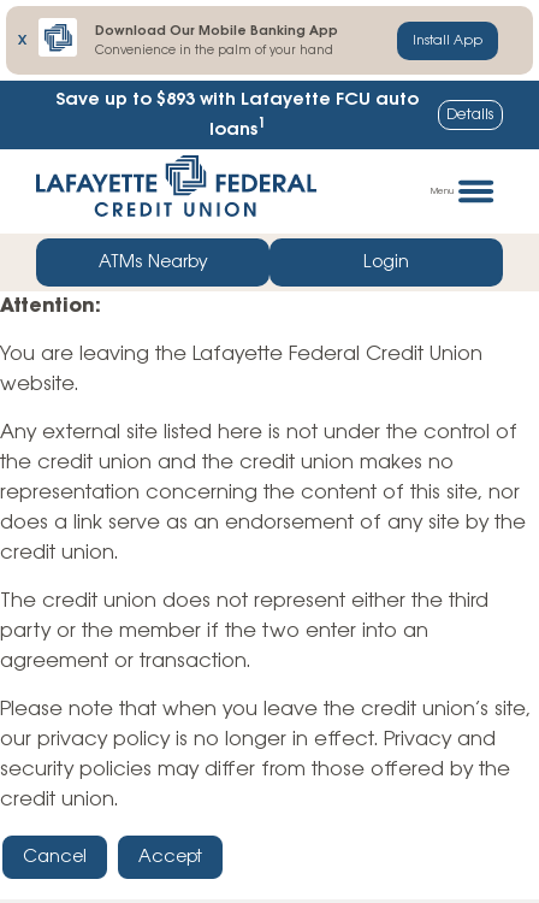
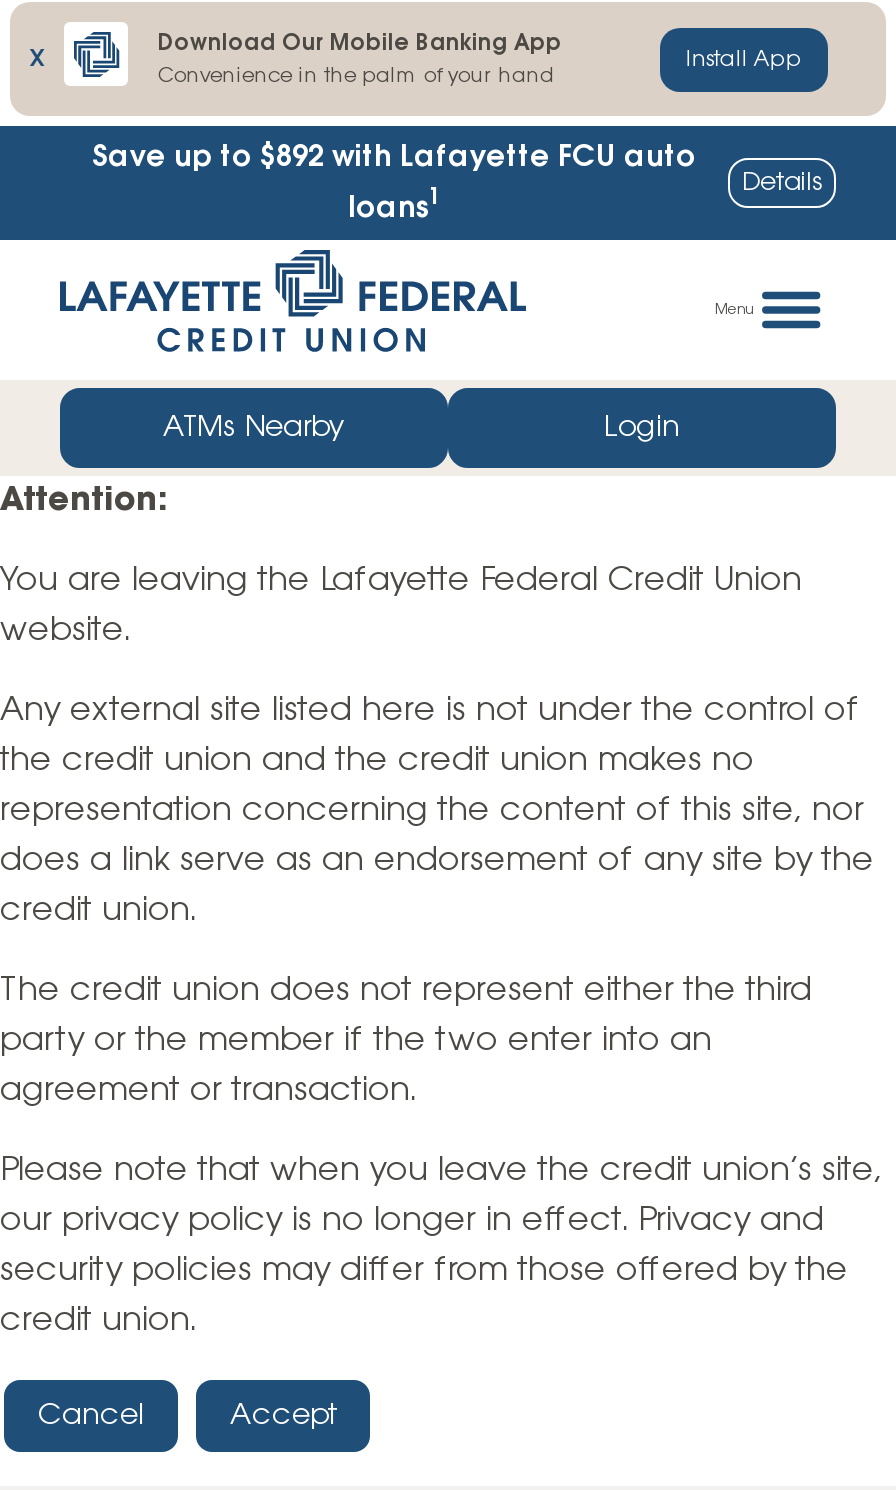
- Save up to $893 with Lafayette FCU auto
+ Save up to $892 with Lafayette FCU auto
